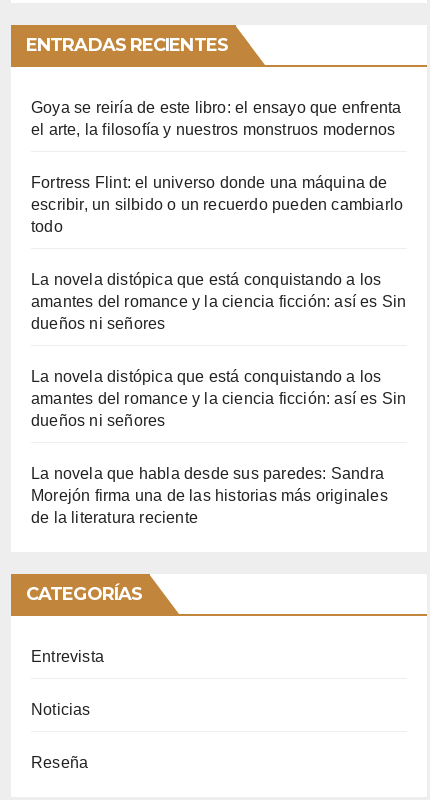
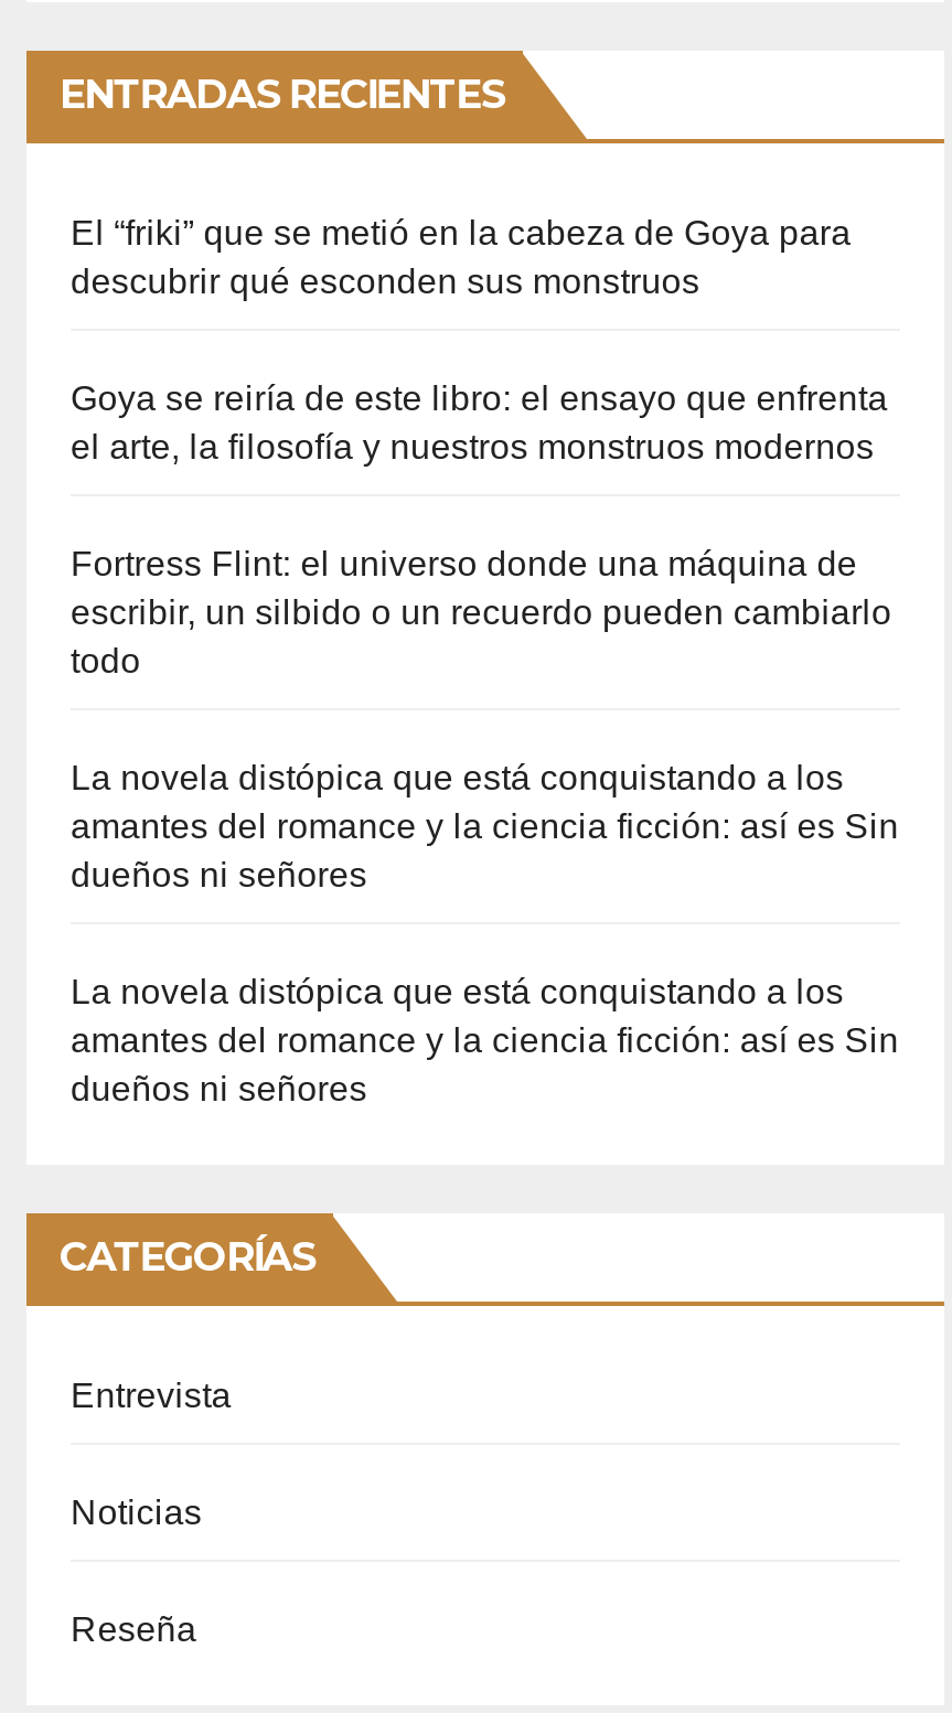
+ El “friki” que se metió en la cabeza de Goya para
+ descubrir qué esconden sus monstruos

moved down: Goya se reiría de este libro: el ensayo que enfrenta | el arte, la filosofía y nuestros monstruos modernos | Fortress Flint: el universo donde una máquina de | ... | amantes del romance y la ciencia ficción: así es Sin | dueños ni señores

- La novela que habla desde sus paredes: Sandra
- Morejón firma una de las historias más originales
- de la literatura reciente
